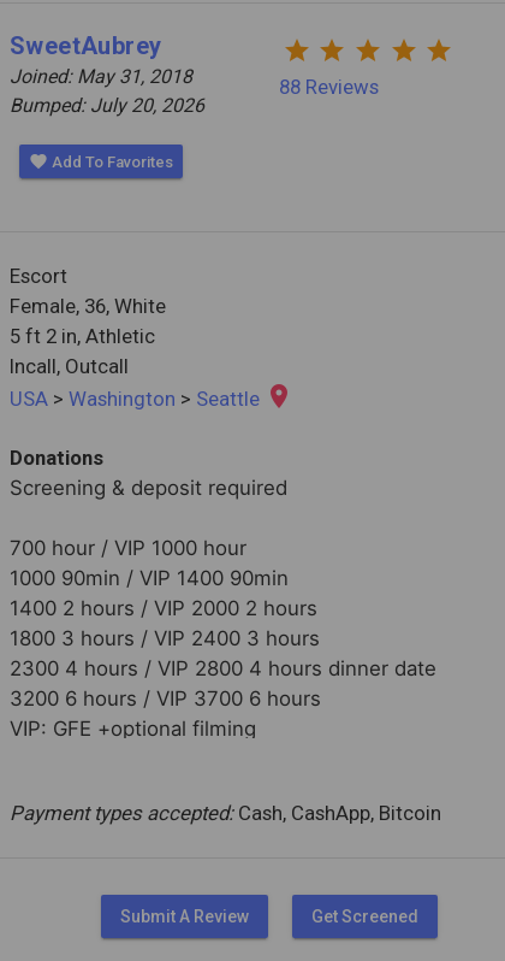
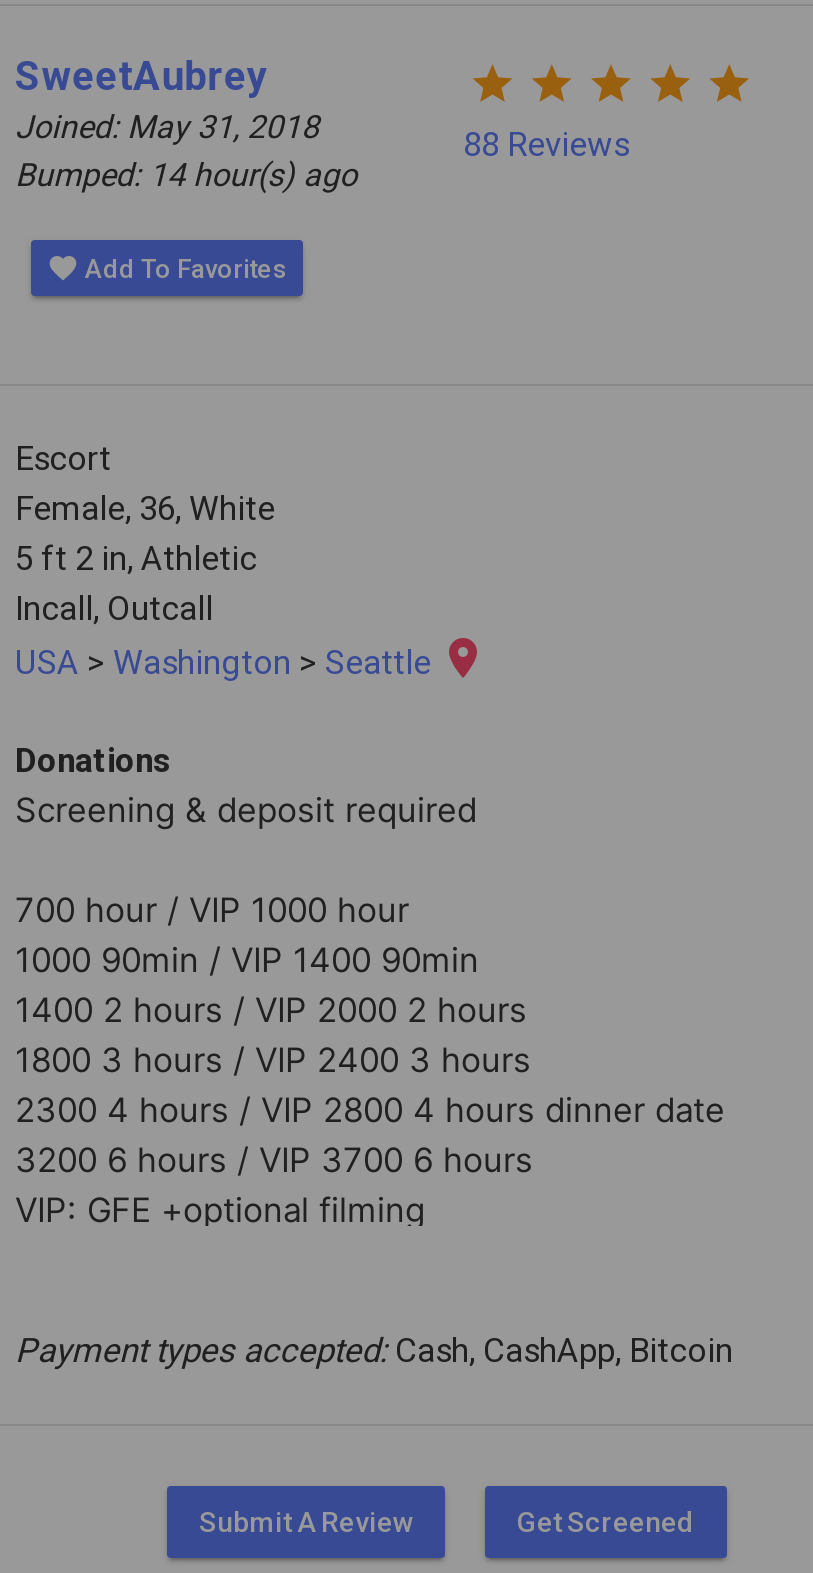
- Bumped: July 20, 2026
+ Bumped: 14 hour(s) ago
